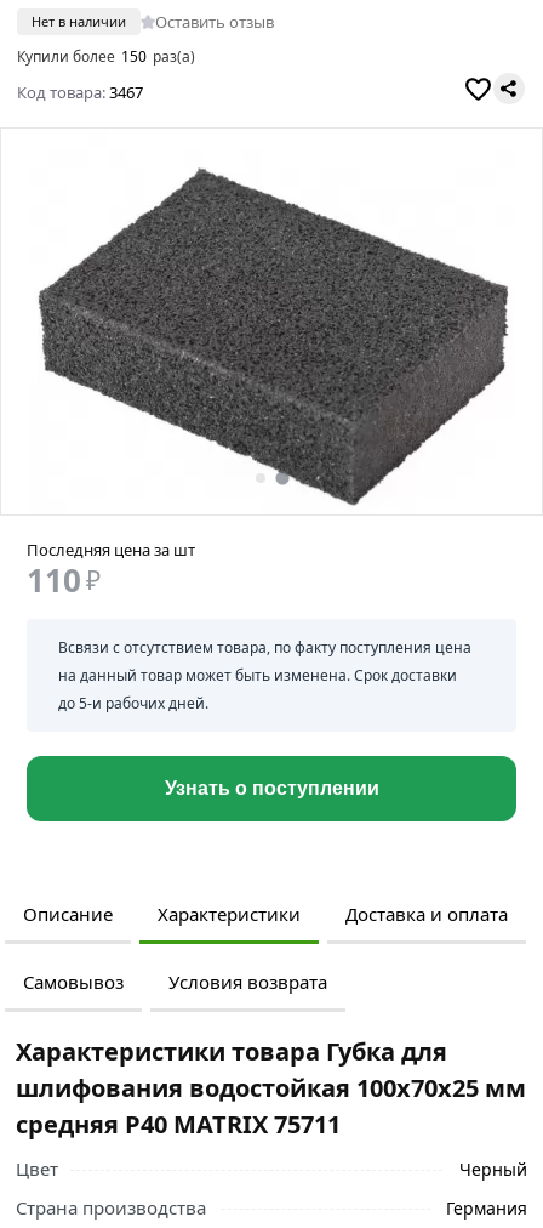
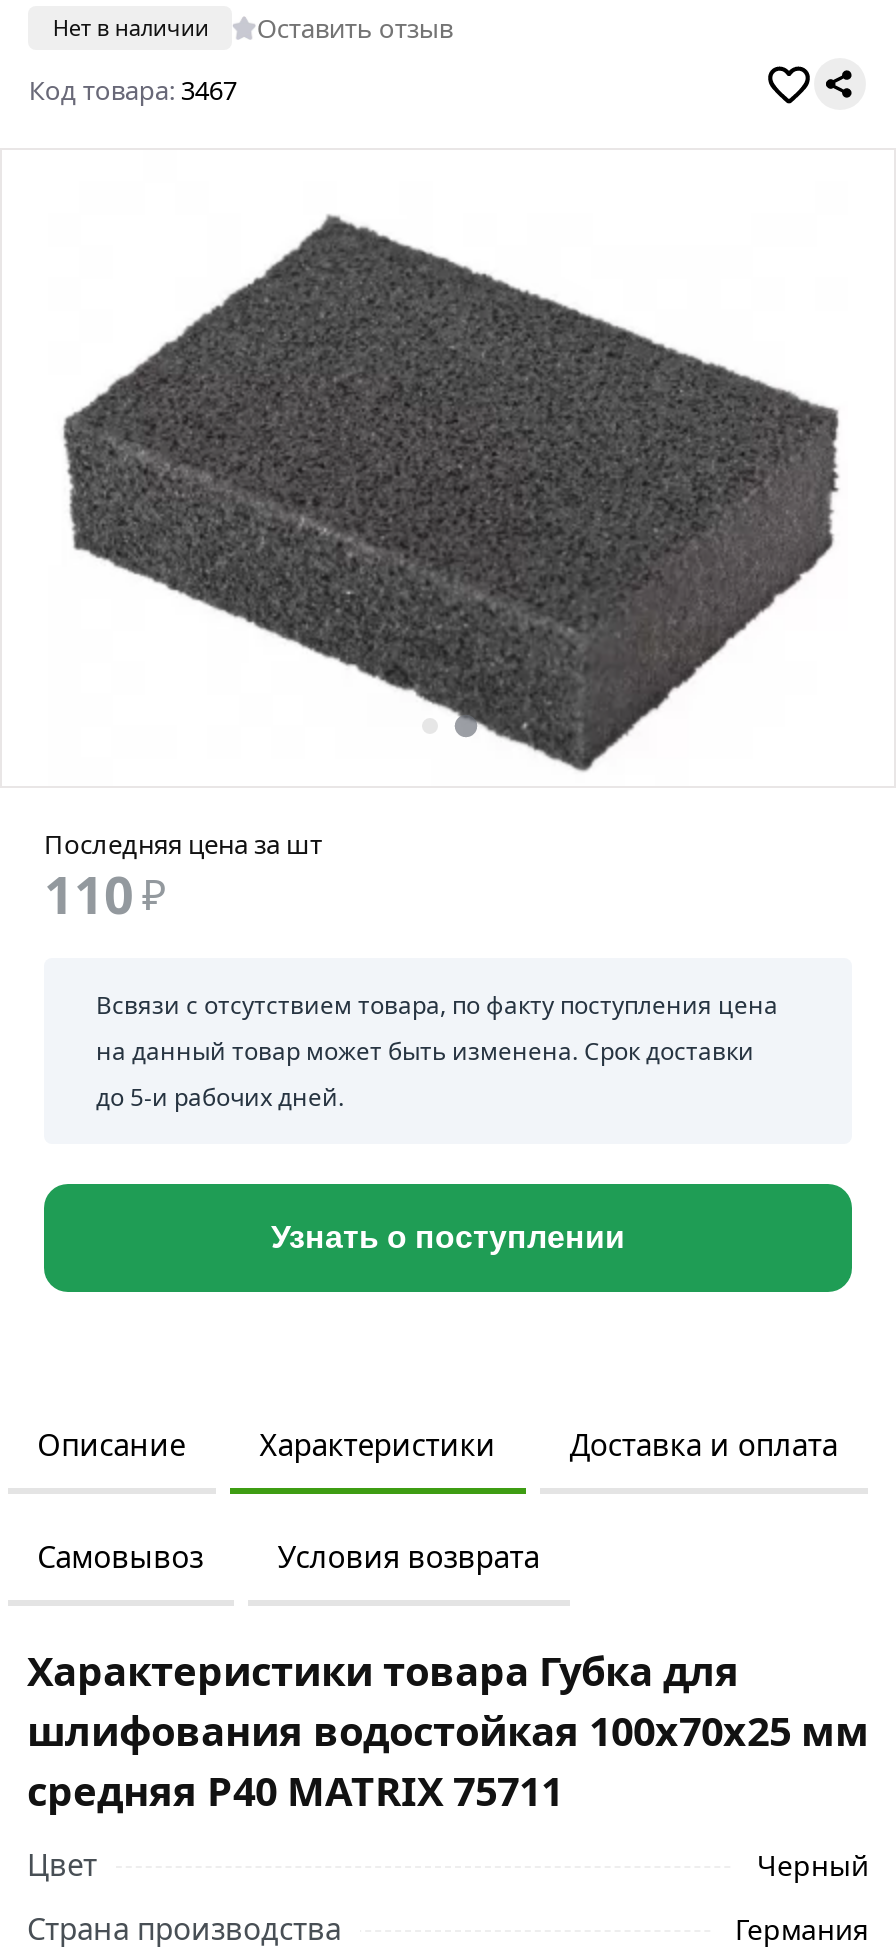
- Купили более 150 раз(а)
